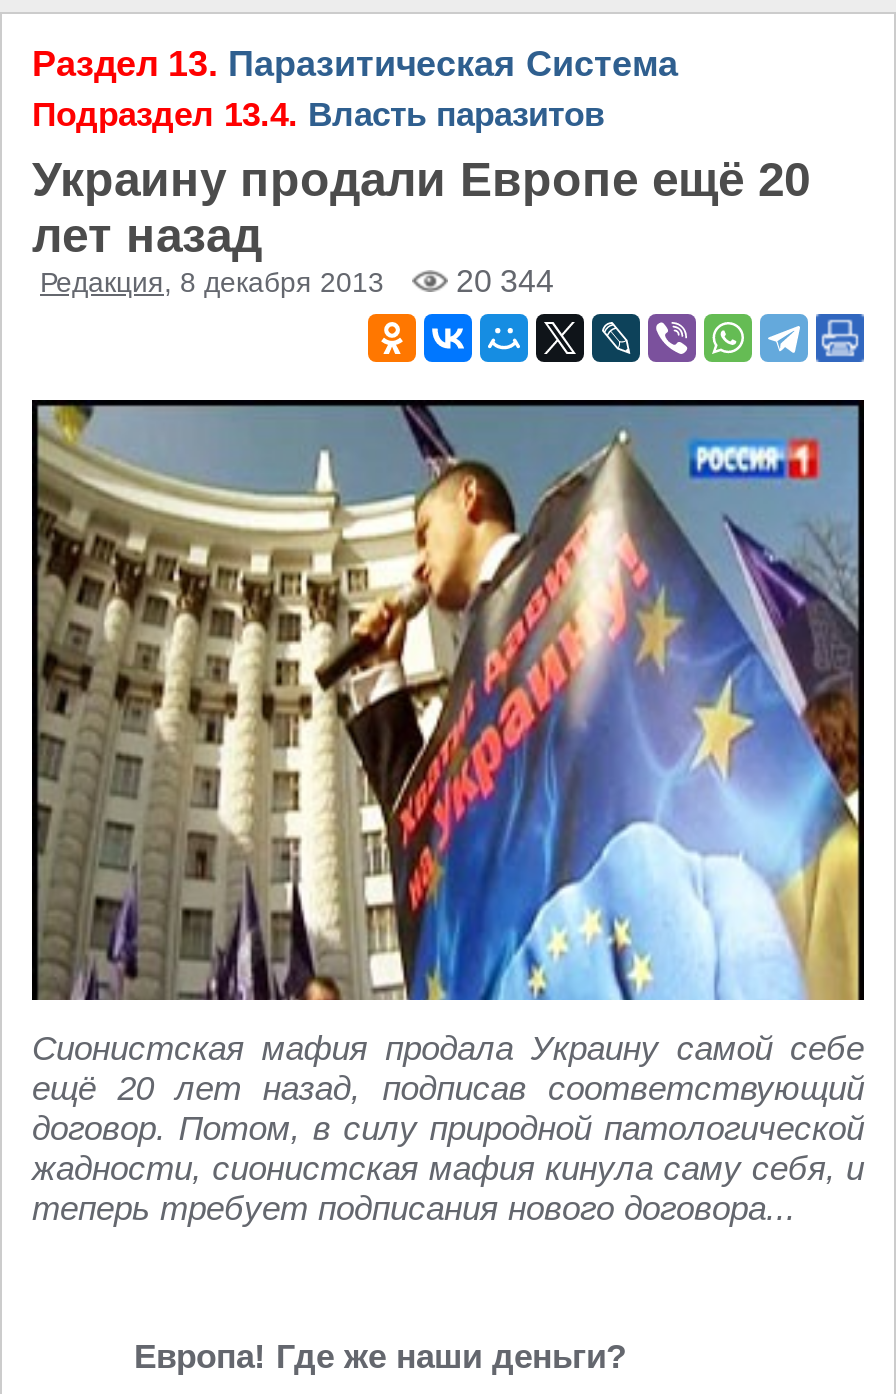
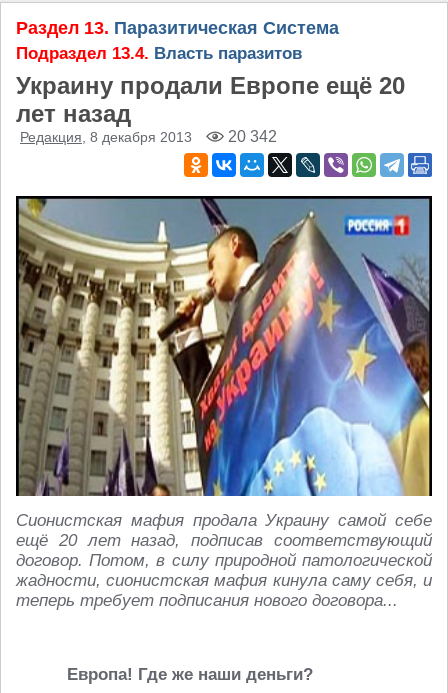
- Редакция, 8 декабря 2013 20 344
+ Редакция, 8 декабря 2013 20 342
